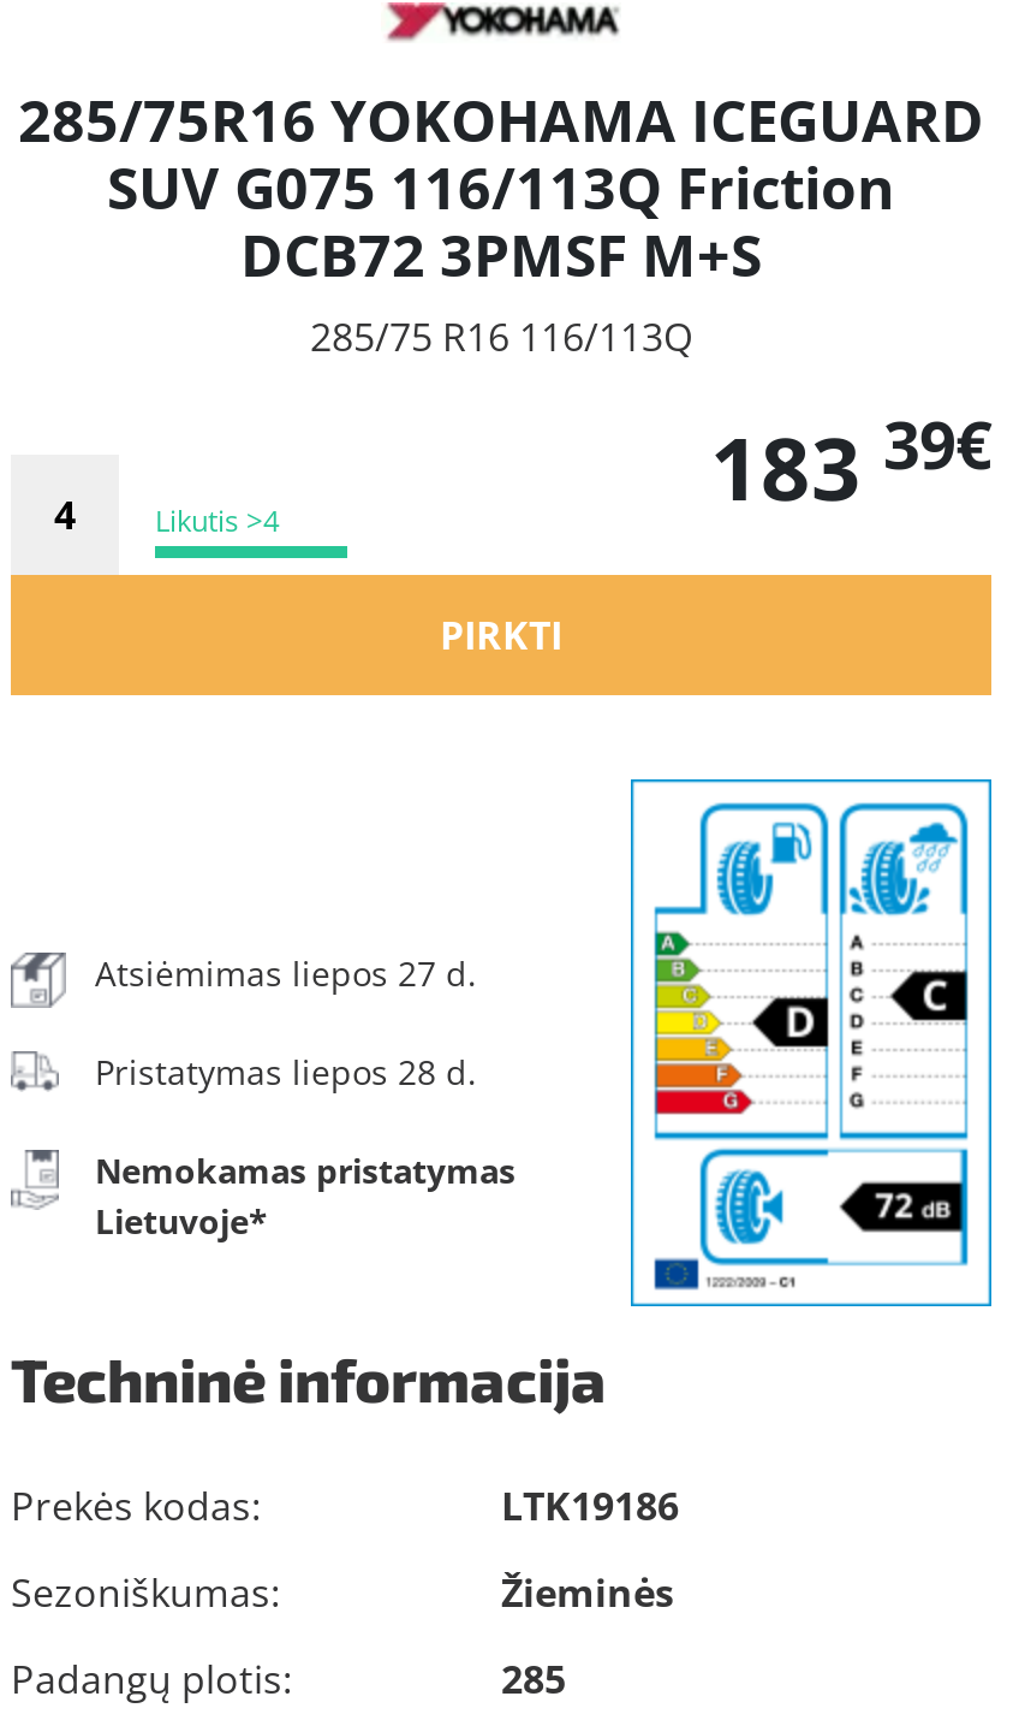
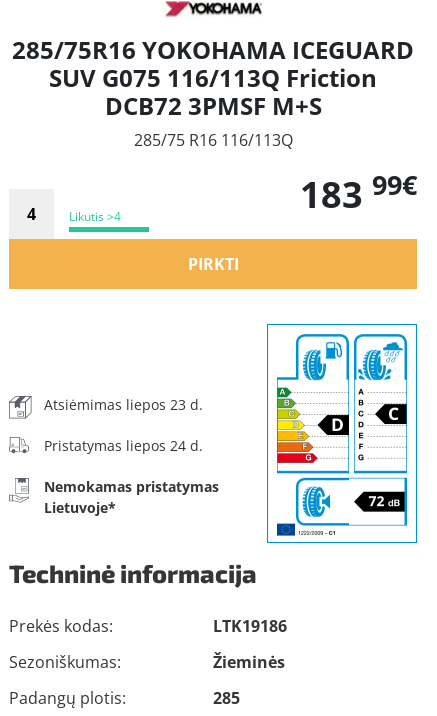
- 183 39€
+ 183 99€

- Atsiėmimas liepos 27 d.
+ Atsiėmimas liepos 23 d.

- Pristatymas liepos 28 d.
+ Pristatymas liepos 24 d.
